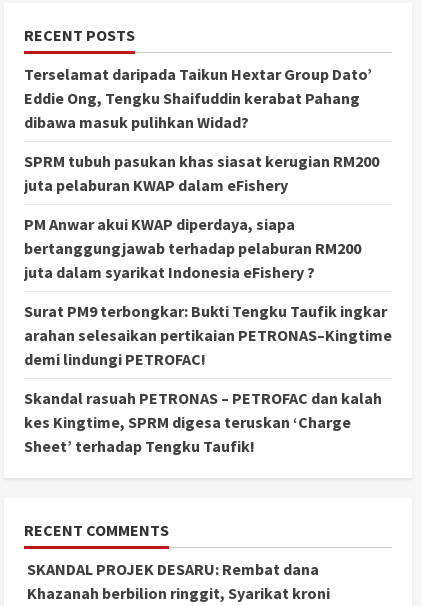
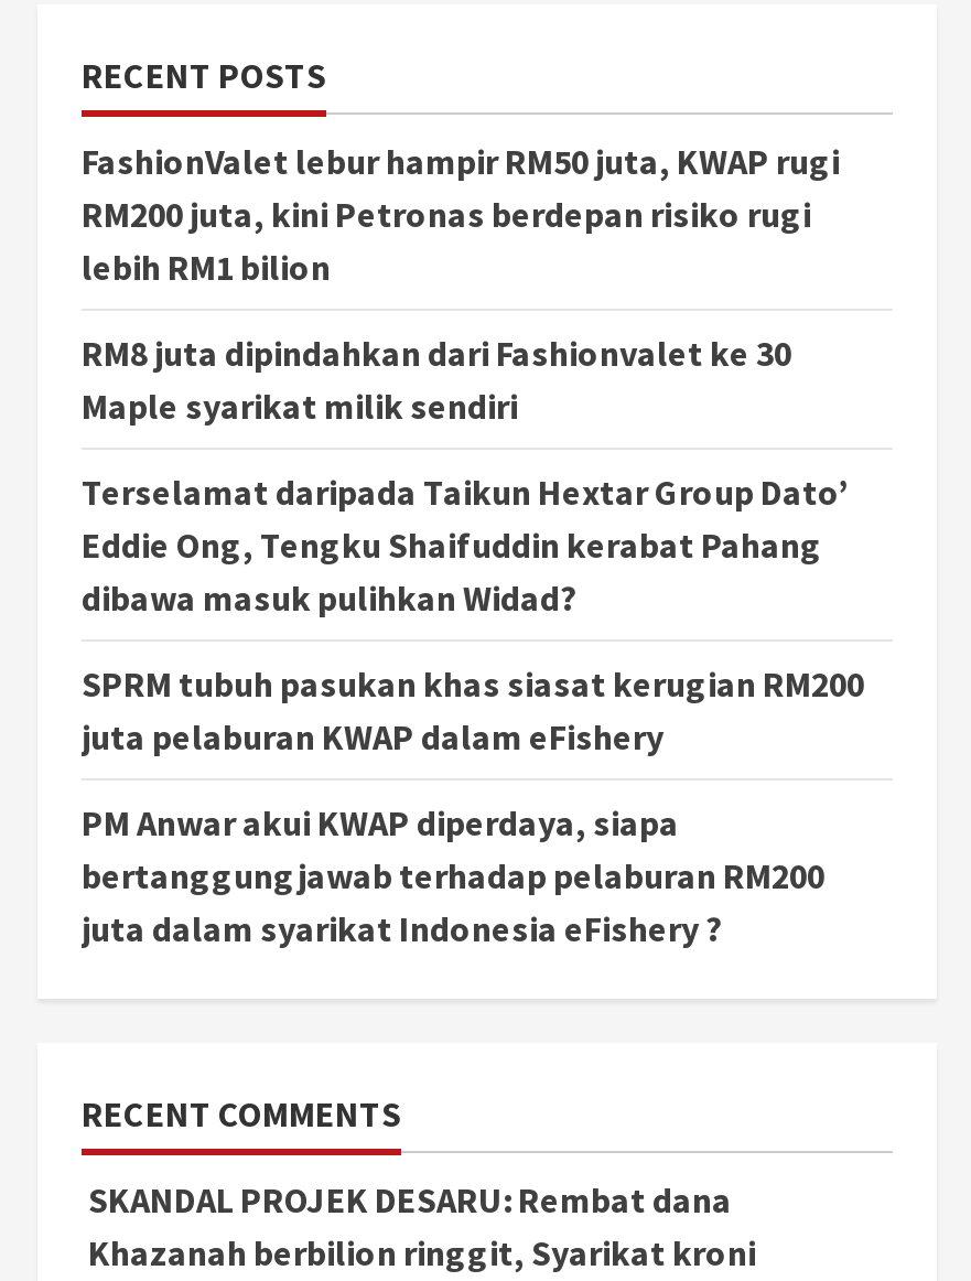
+ FashionValet lebur hampir RM50 juta, KWAP rugi
+ RM200 juta, kini Petronas berdepan risiko rugi
+ lebih RM1 bilion
+ RM8 juta dipindahkan dari Fashionvalet ke 30
+ Maple syarikat milik sendiri

moved down: Terselamat daripada Taikun Hextar Group Dato’ | Eddie Ong, Tengku Shaifuddin kerabat Pahang | dibawa masuk pulihkan Widad? | SPRM tubuh pasukan khas siasat kerugian RM200 | juta pelaburan KWAP dalam eFishery | PM Anwar akui KWAP diperdaya, siapa | bertanggungjawab terhadap pelaburan RM200 | juta dalam syarikat Indonesia eFishery ?

- Surat PM9 terbongkar: Bukti Tengku Taufik ingkar
- arahan selesaikan pertikaian PETRONAS–Kingtime
- demi lindungi PETROFAC!
- Skandal rasuah PETRONAS – PETROFAC dan kalah
- kes Kingtime, SPRM digesa teruskan ‘Charge
- Sheet’ terhadap Tengku Taufik!
